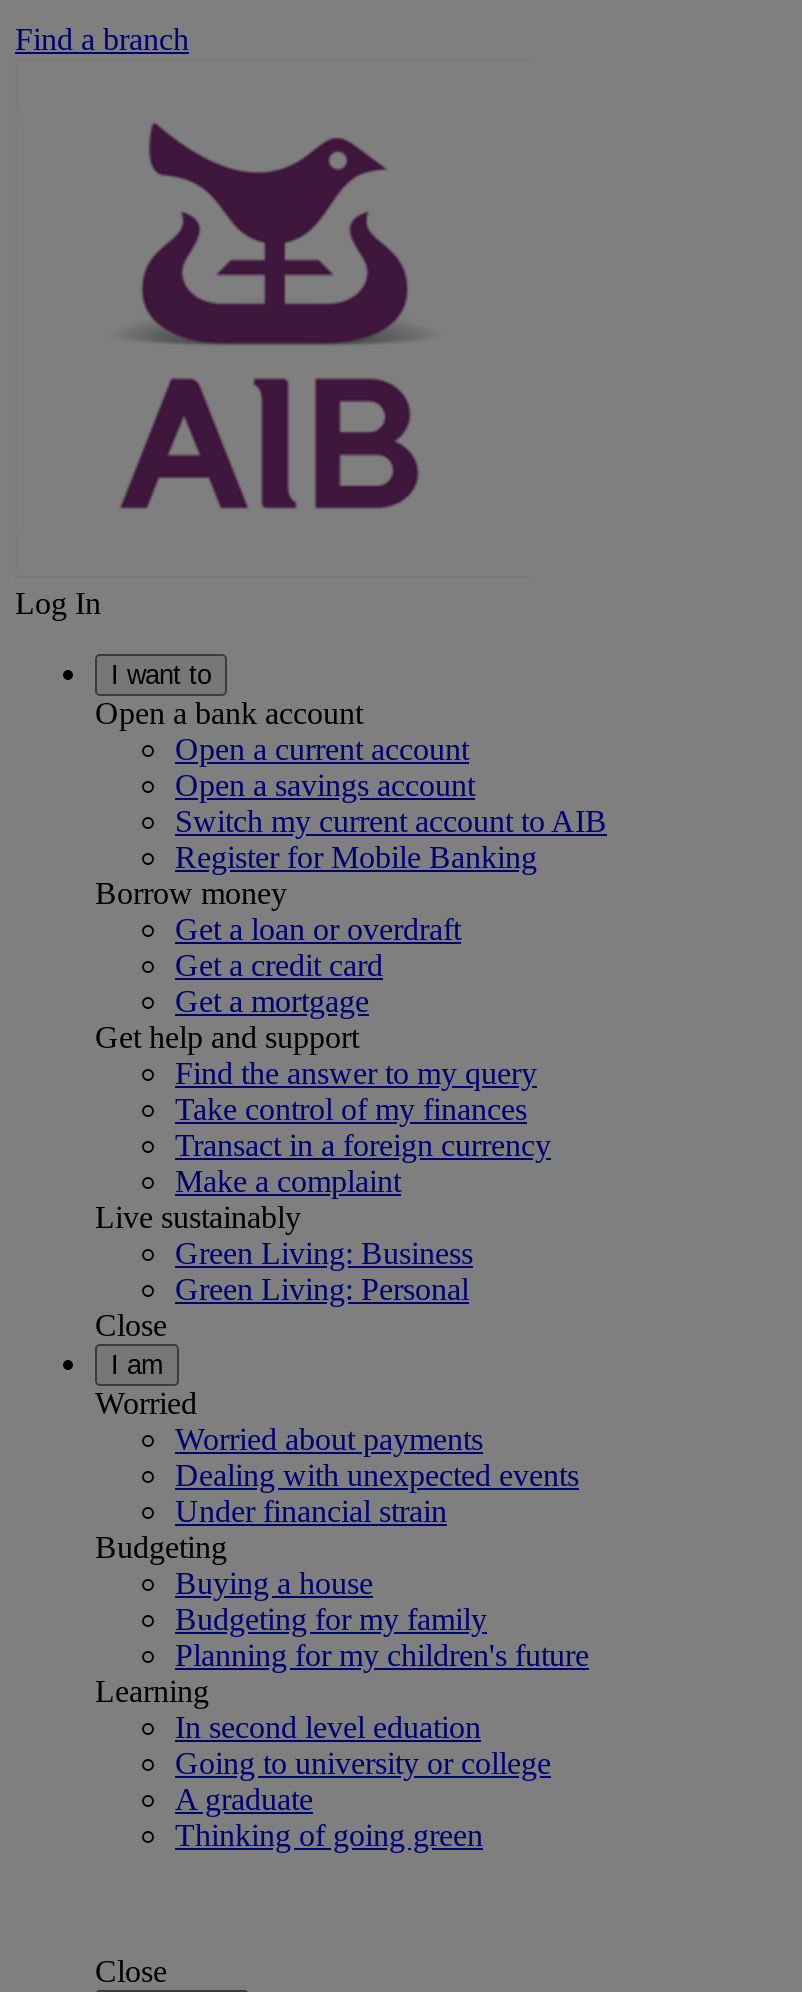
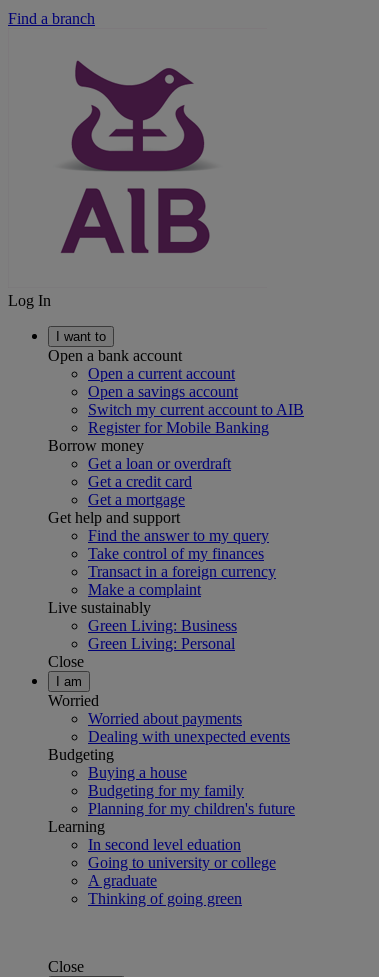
- Under financial strain
